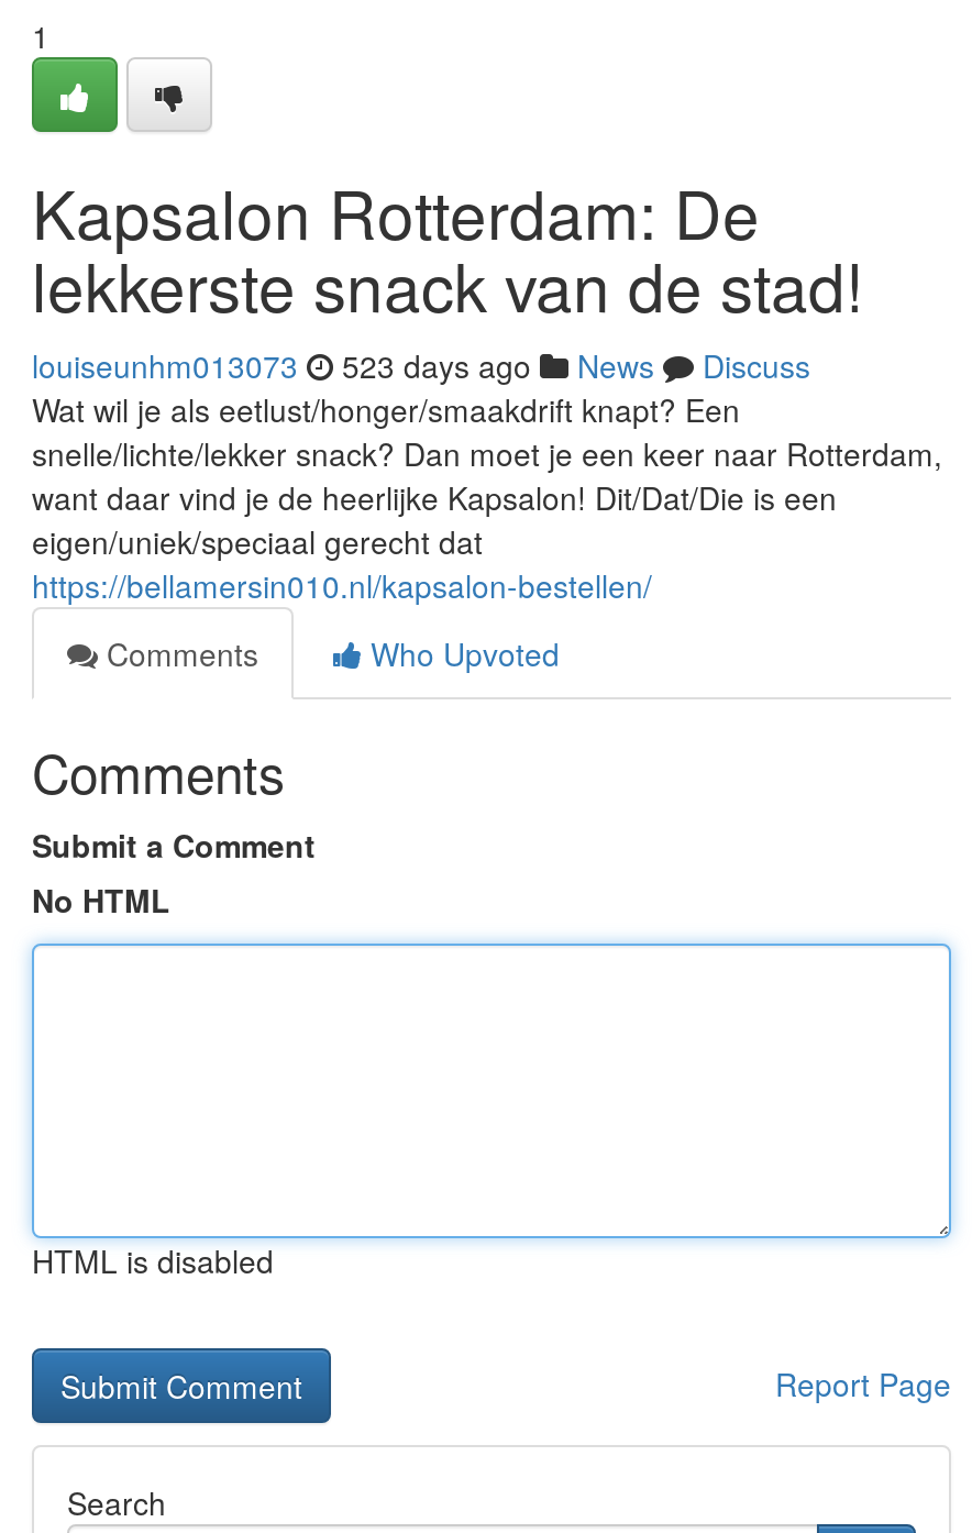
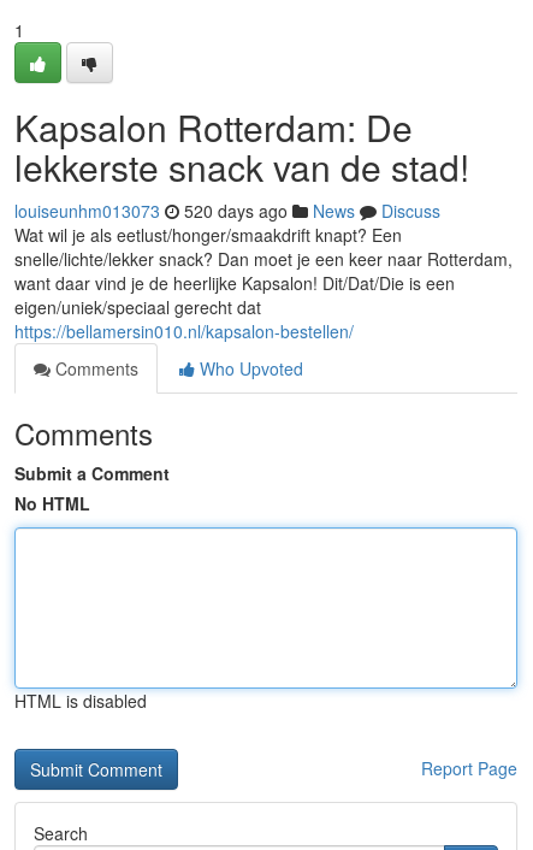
- louiseunhm013073 523 days ago News Discuss
+ louiseunhm013073 520 days ago News Discuss
